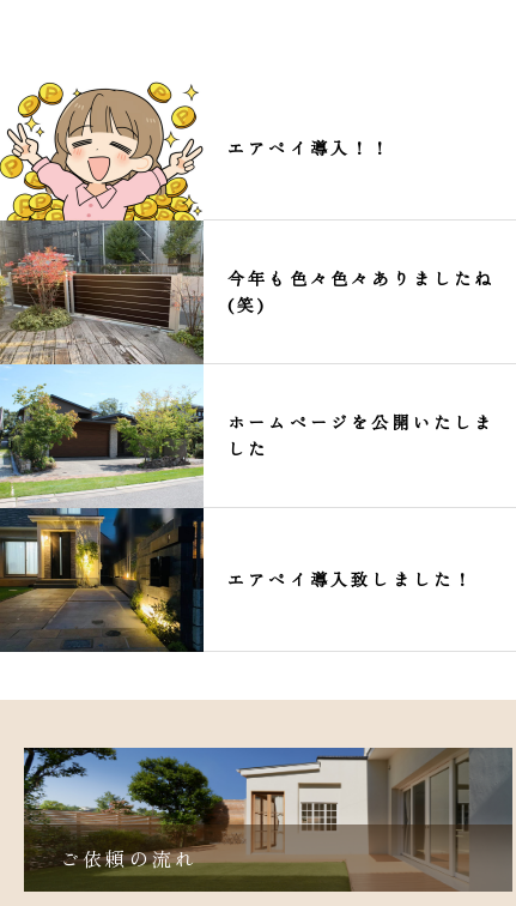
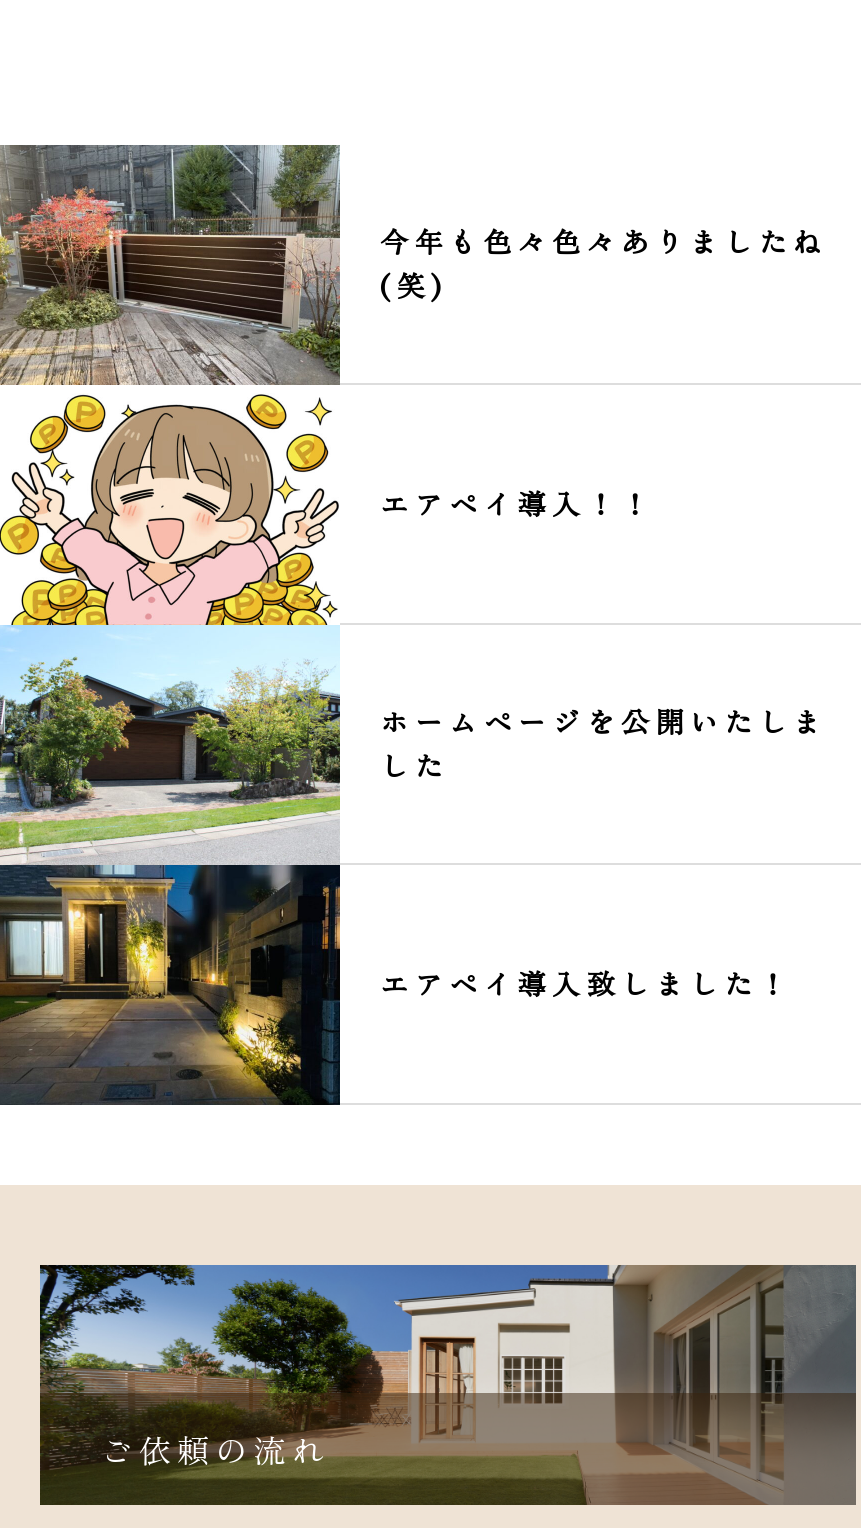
moved down: [image] | エアペイ導入！！

moved up: 今年も色々色々ありましたね | (笑)
